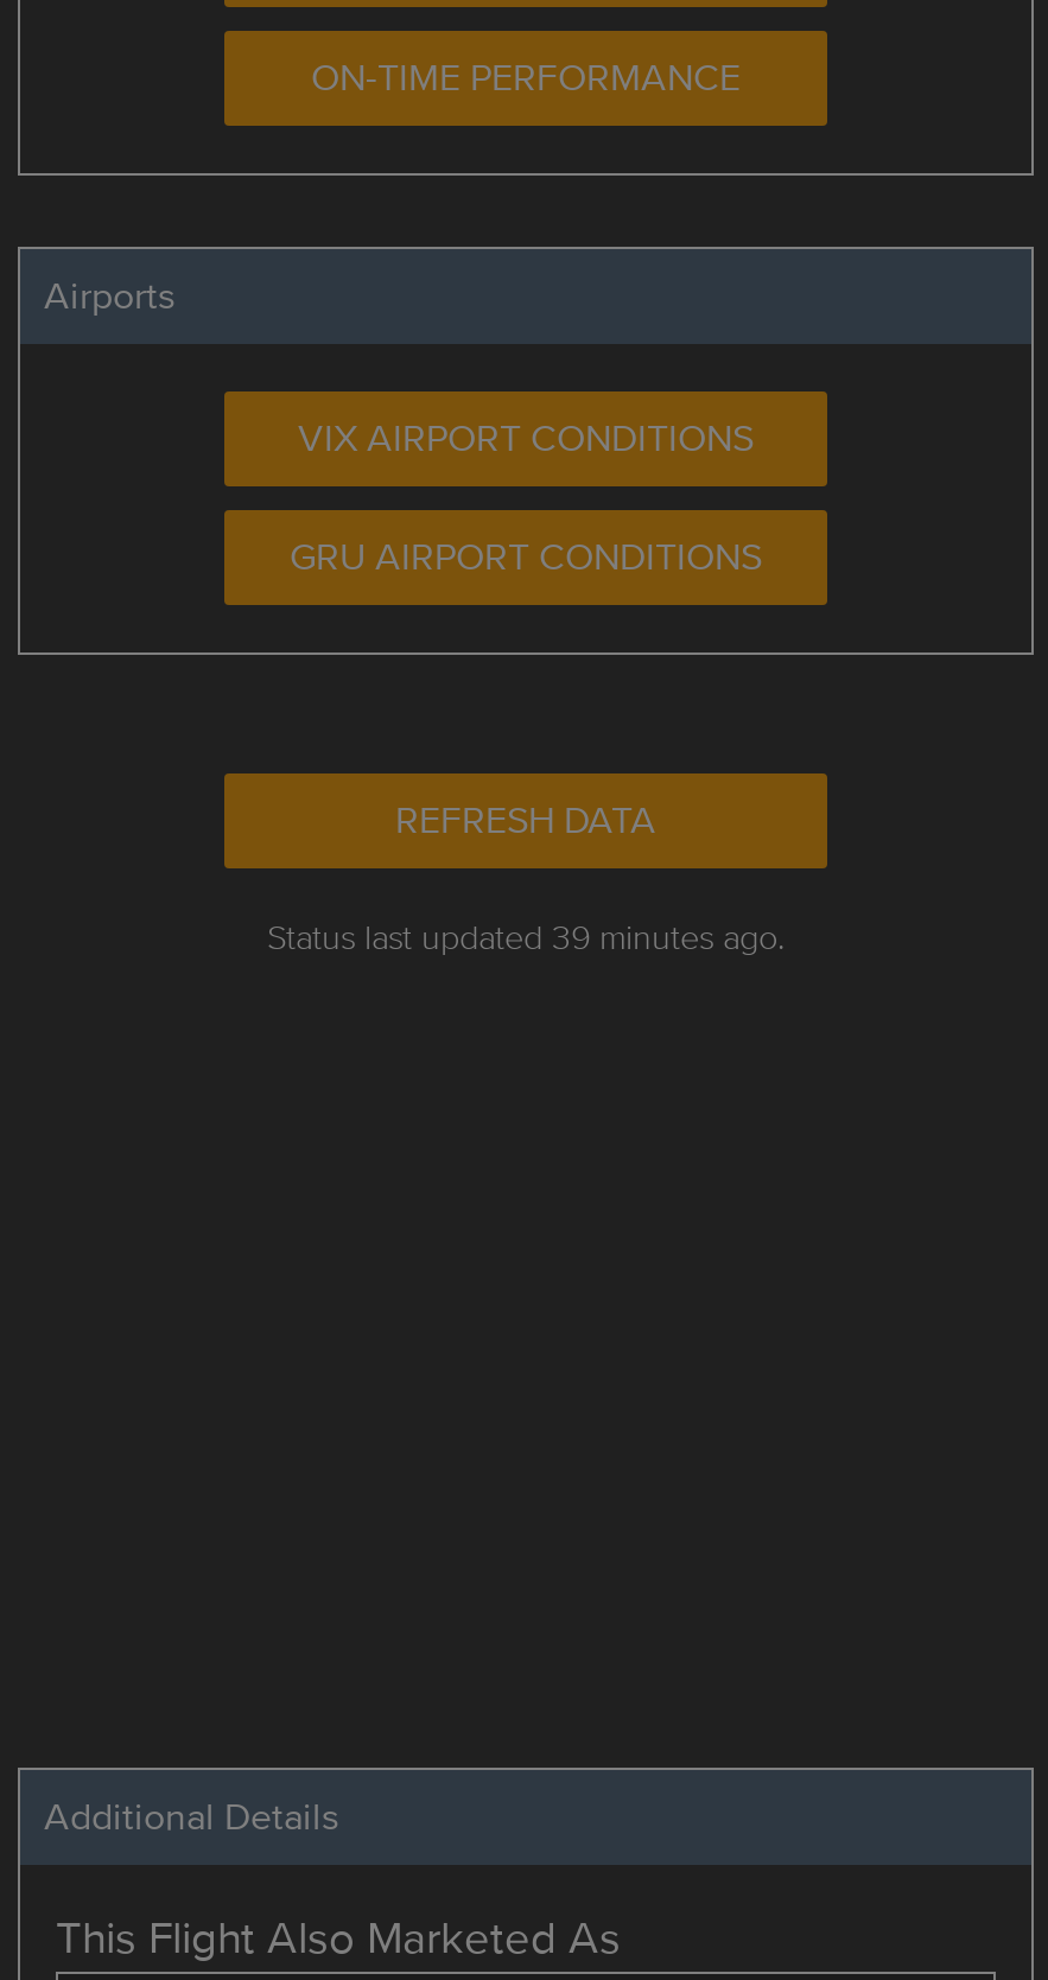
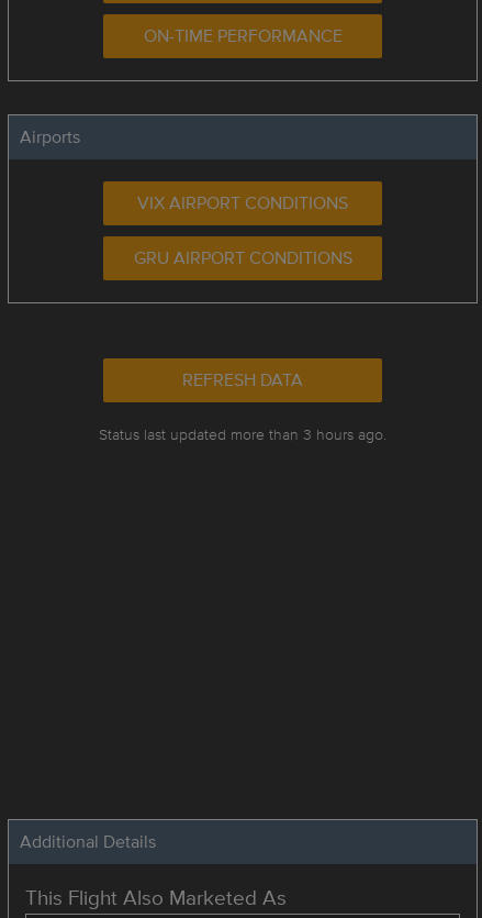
- Status last updated 39 minutes ago.
+ Status last updated more than 3 hours ago.
